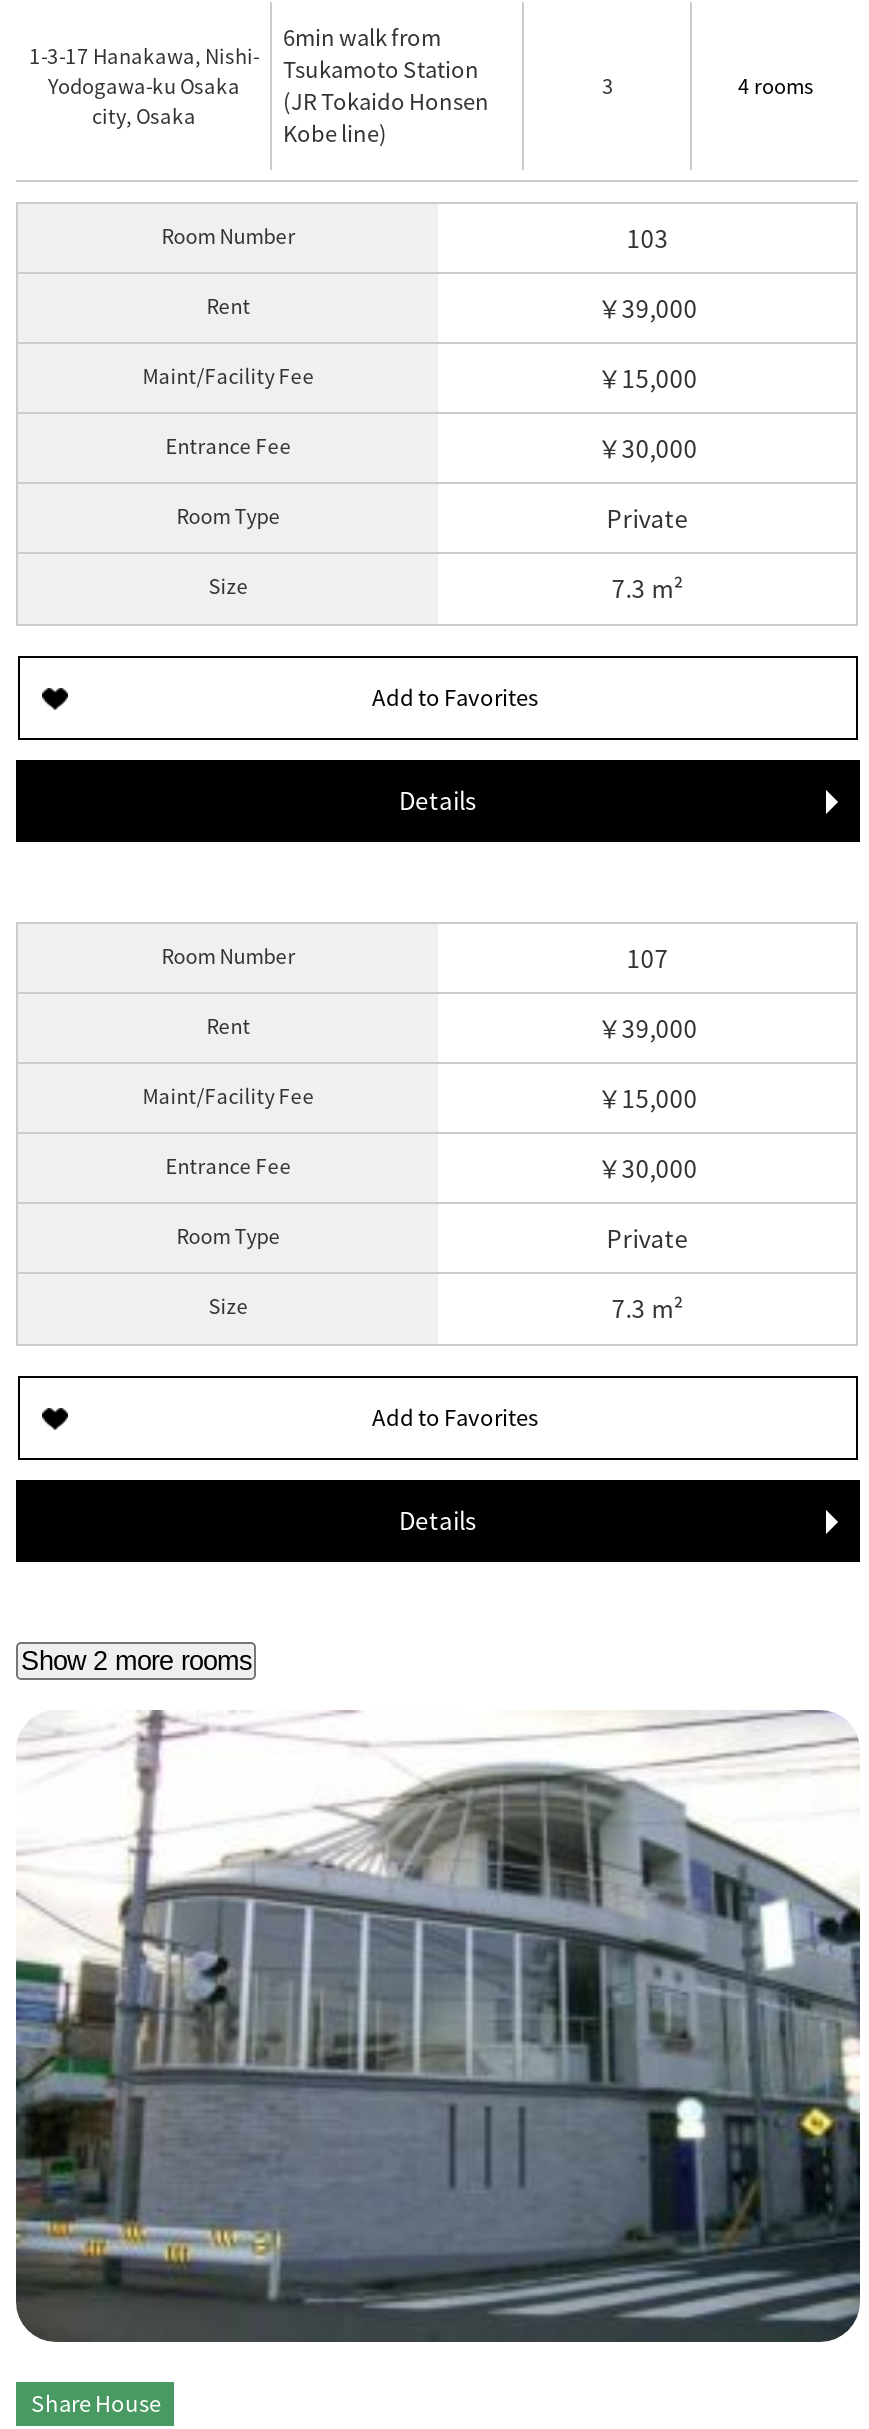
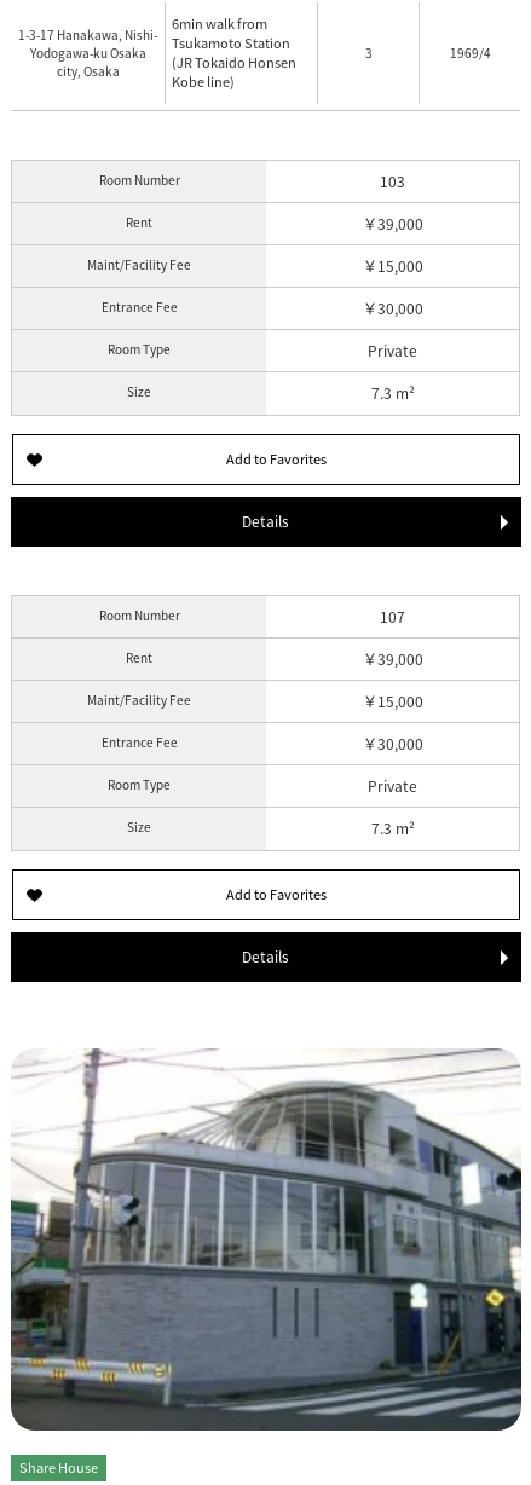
- 4 rooms
+ 1969/4

moved down: Room Number | Rent | Maint/Facility Fee | ... | Private | Details

- Show 2 more rooms
